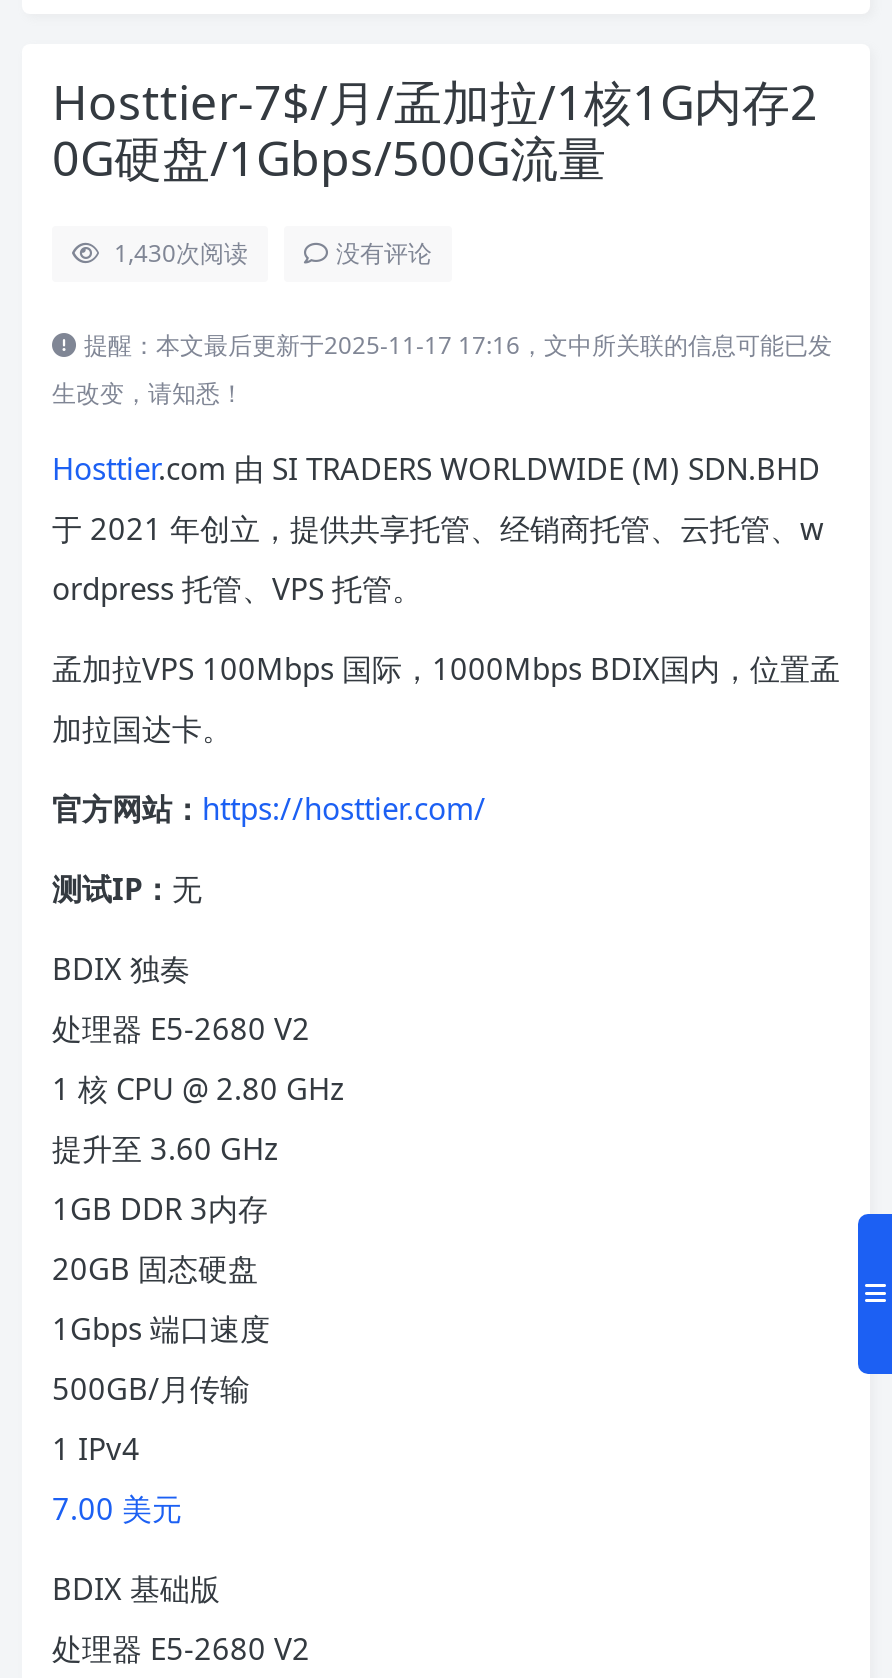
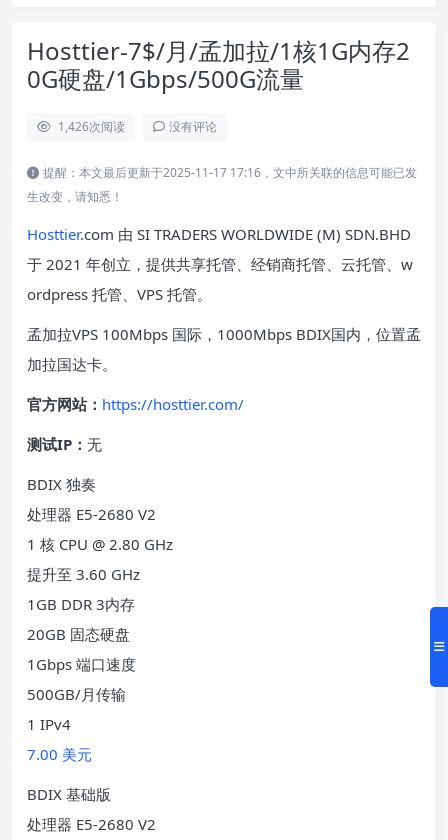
- 1,430次阅读
+ 1,426次阅读
